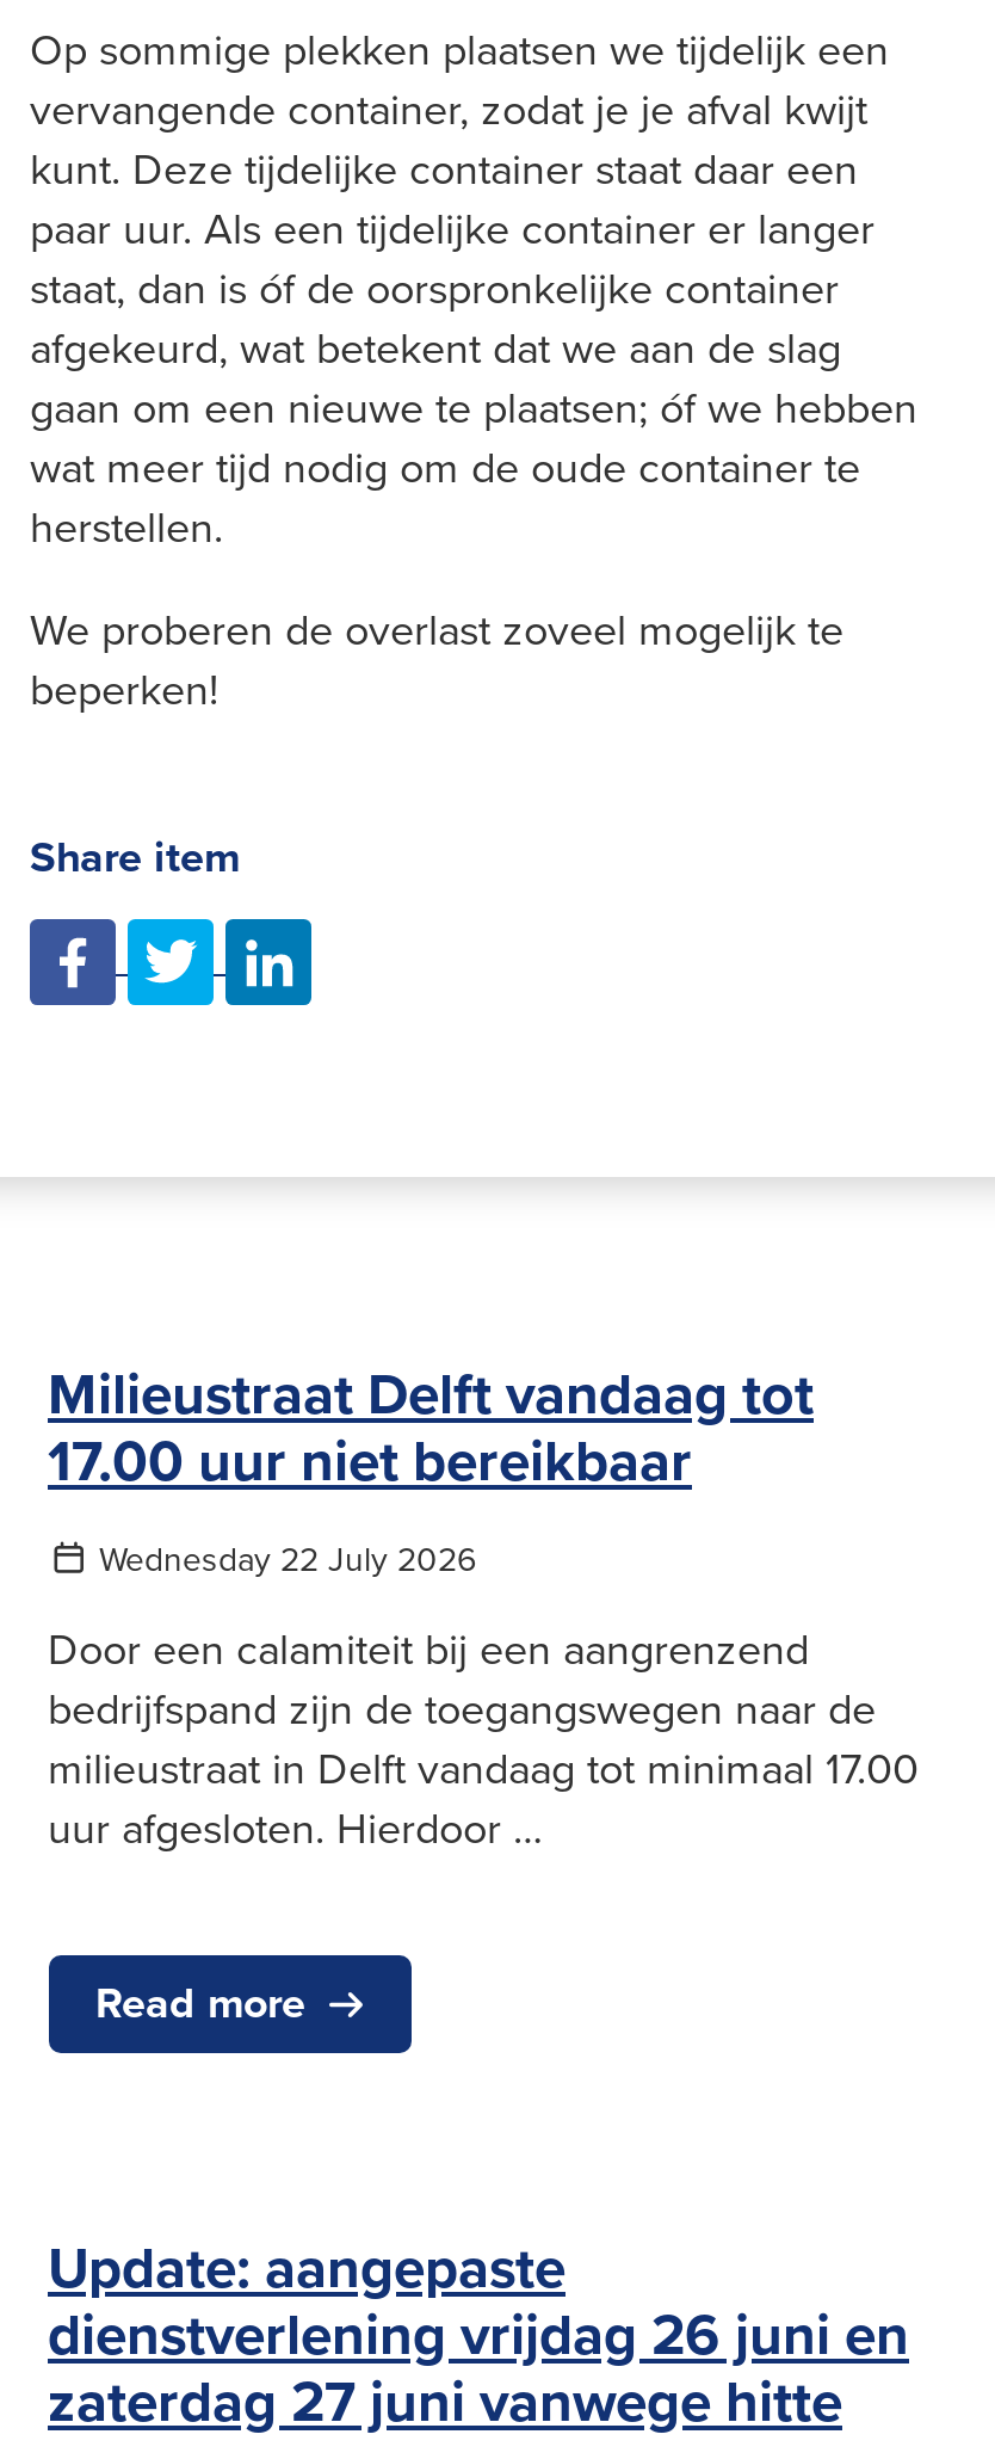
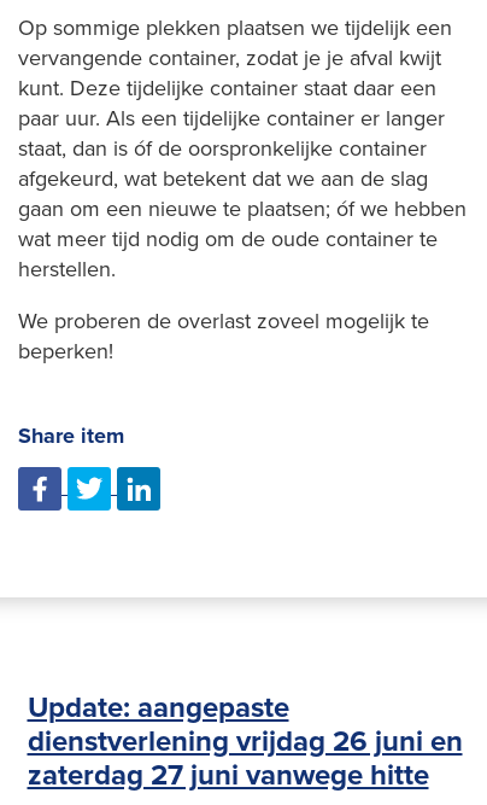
- Milieustraat Delft vandaag tot
- 17.00 uur niet bereikbaar
- Wednesday 22 July 2026
- Door een calamiteit bij een aangrenzend
- bedrijfspand zijn de toegangswegen naar de
- milieustraat in Delft vandaag tot minimaal 17.00
- uur afgesloten. Hierdoor …
- Read more
